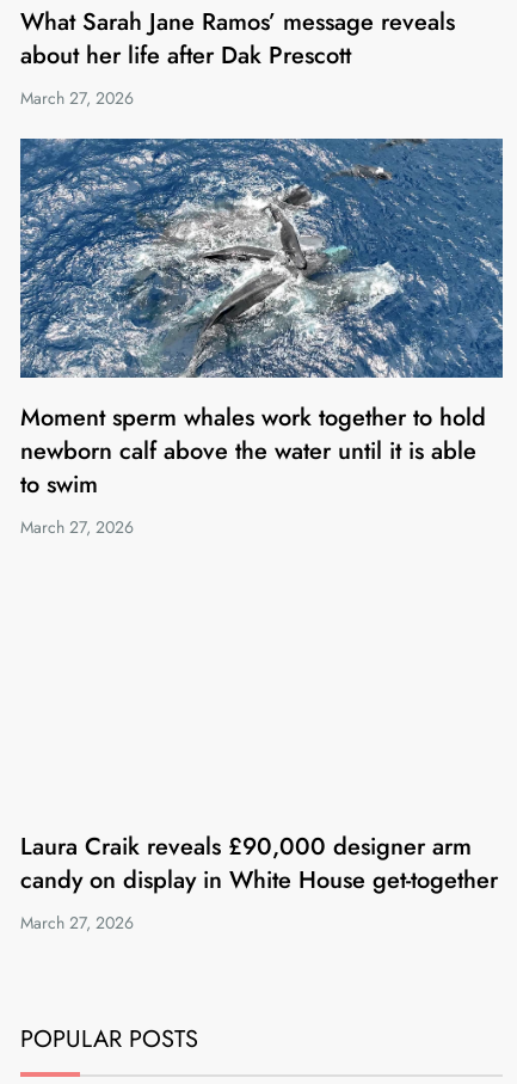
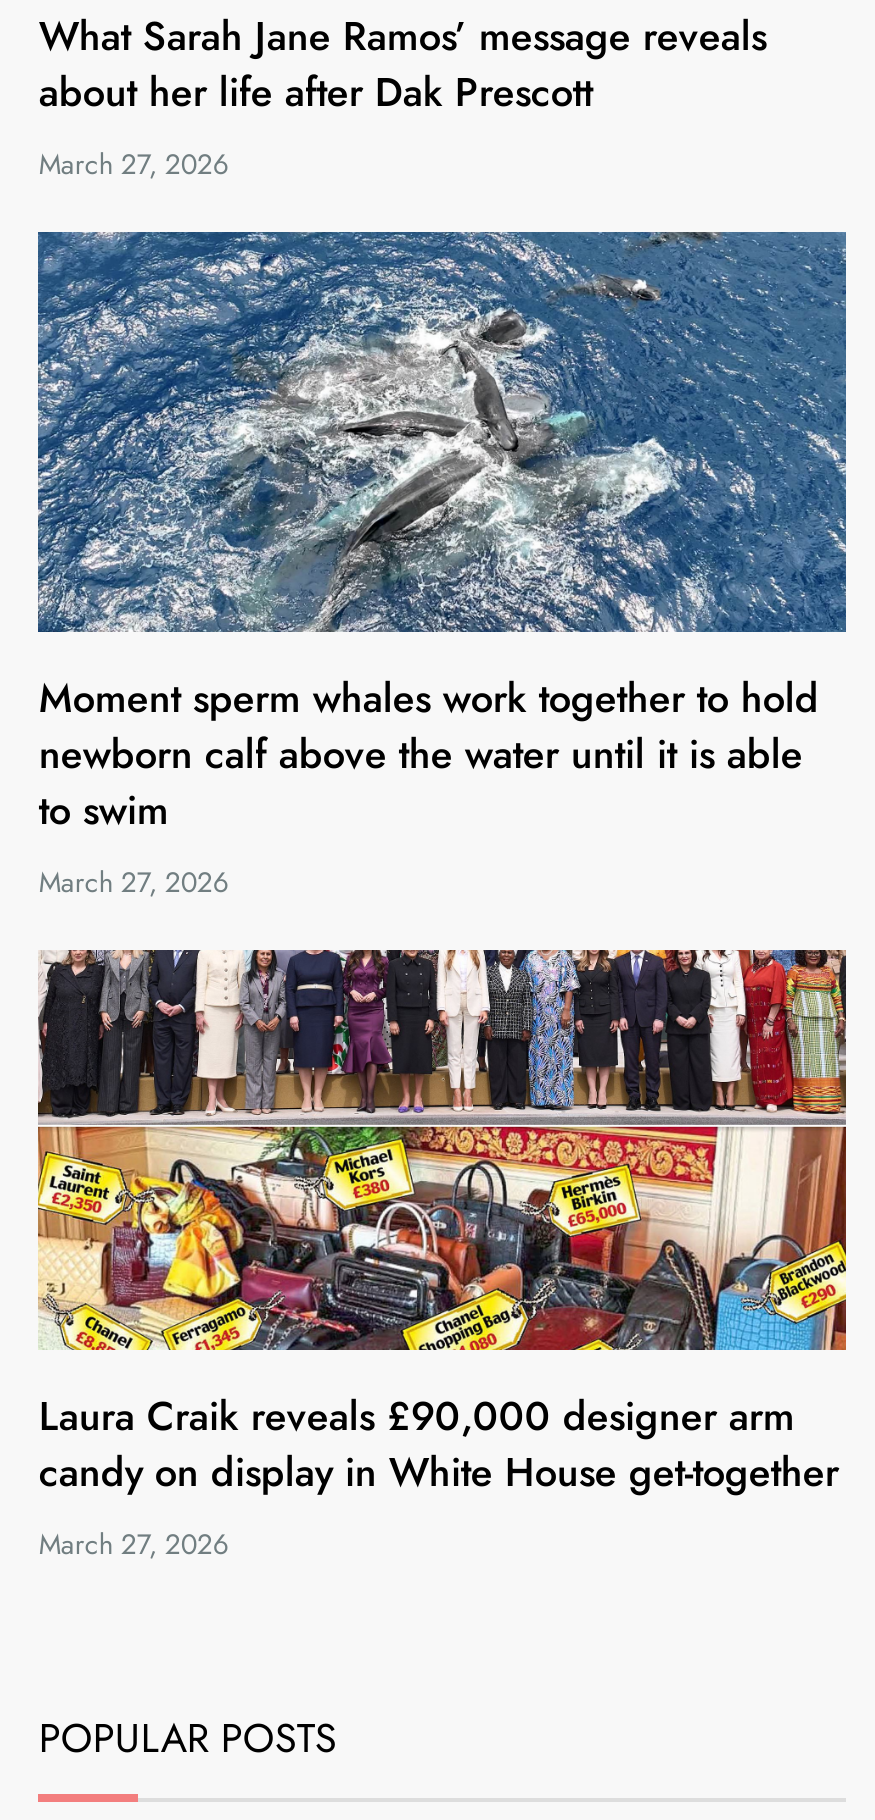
+ [image]
